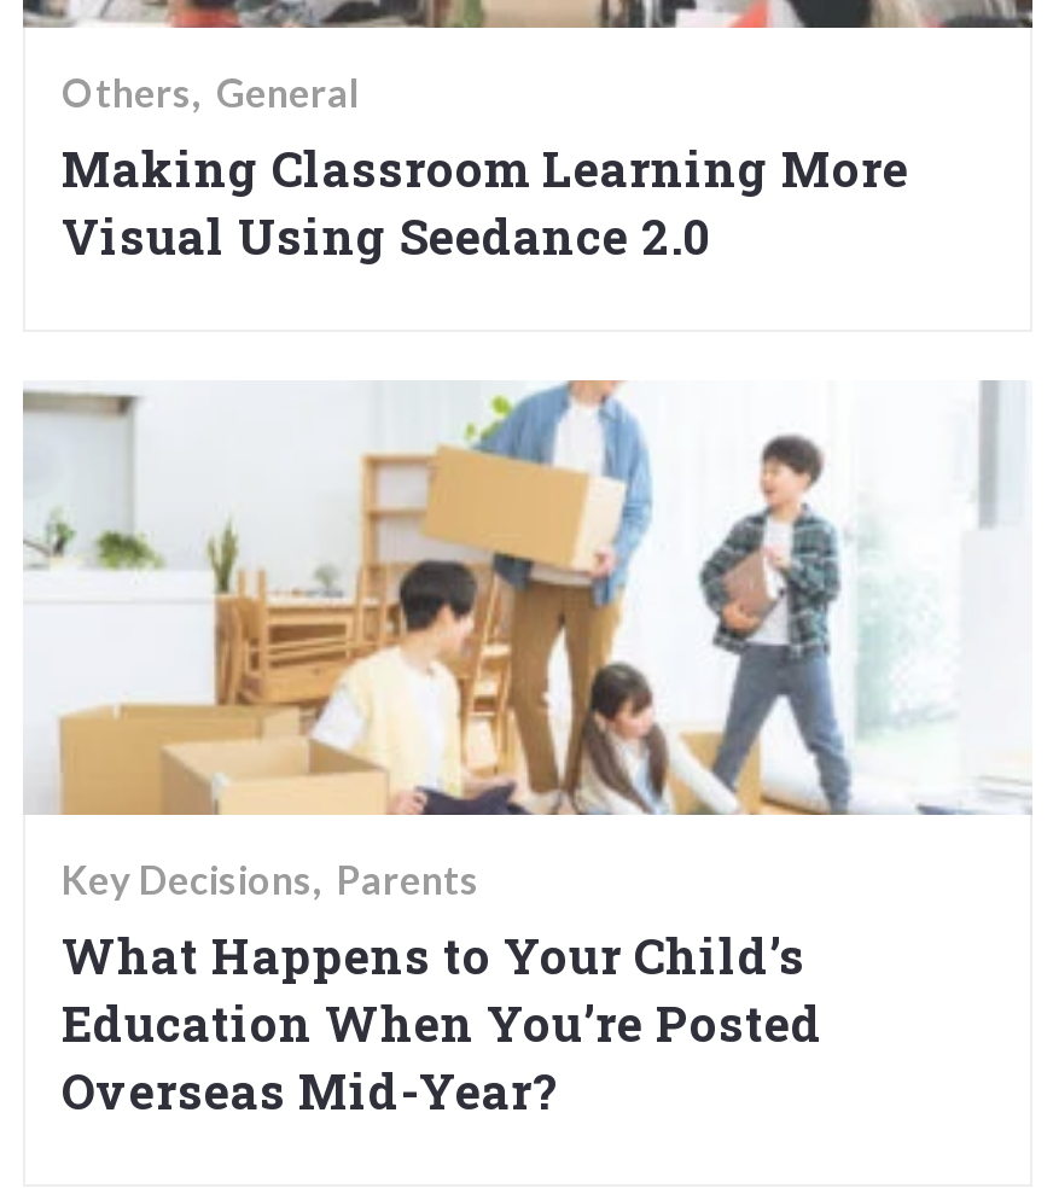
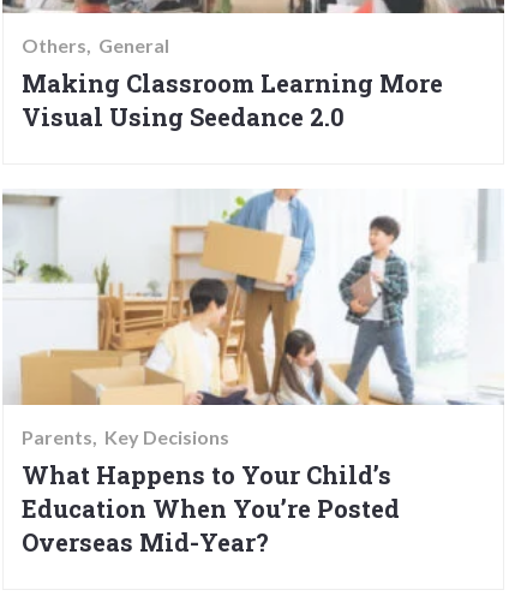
- Key Decisions Parents
+ Parents Key Decisions
